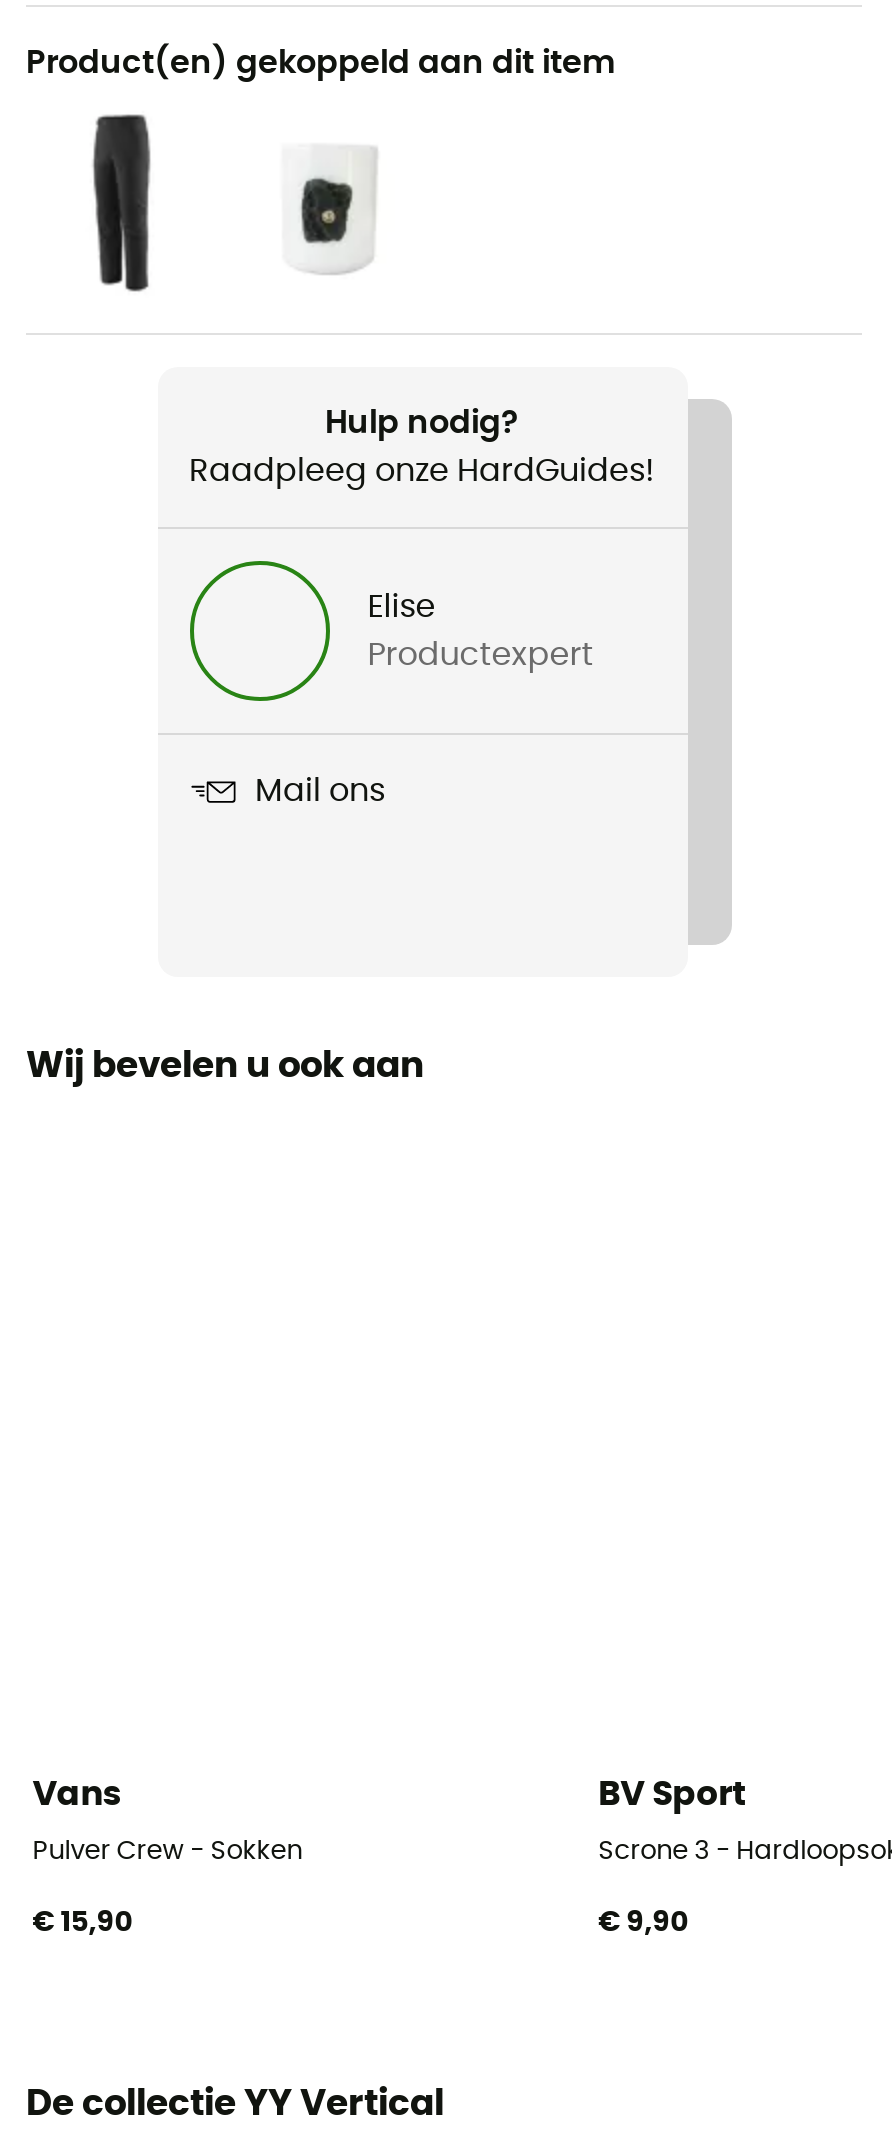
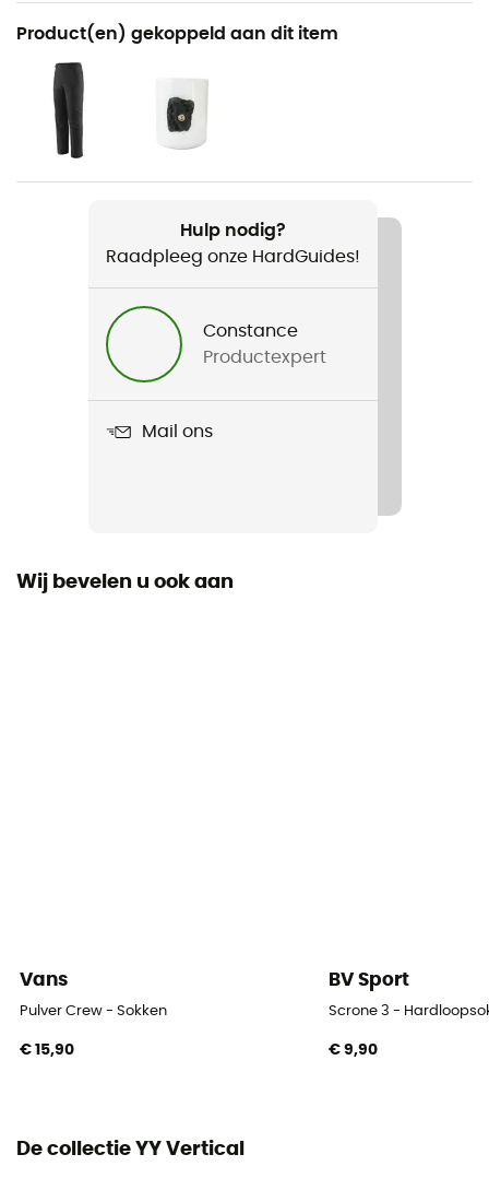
- Elise
+ Constance
